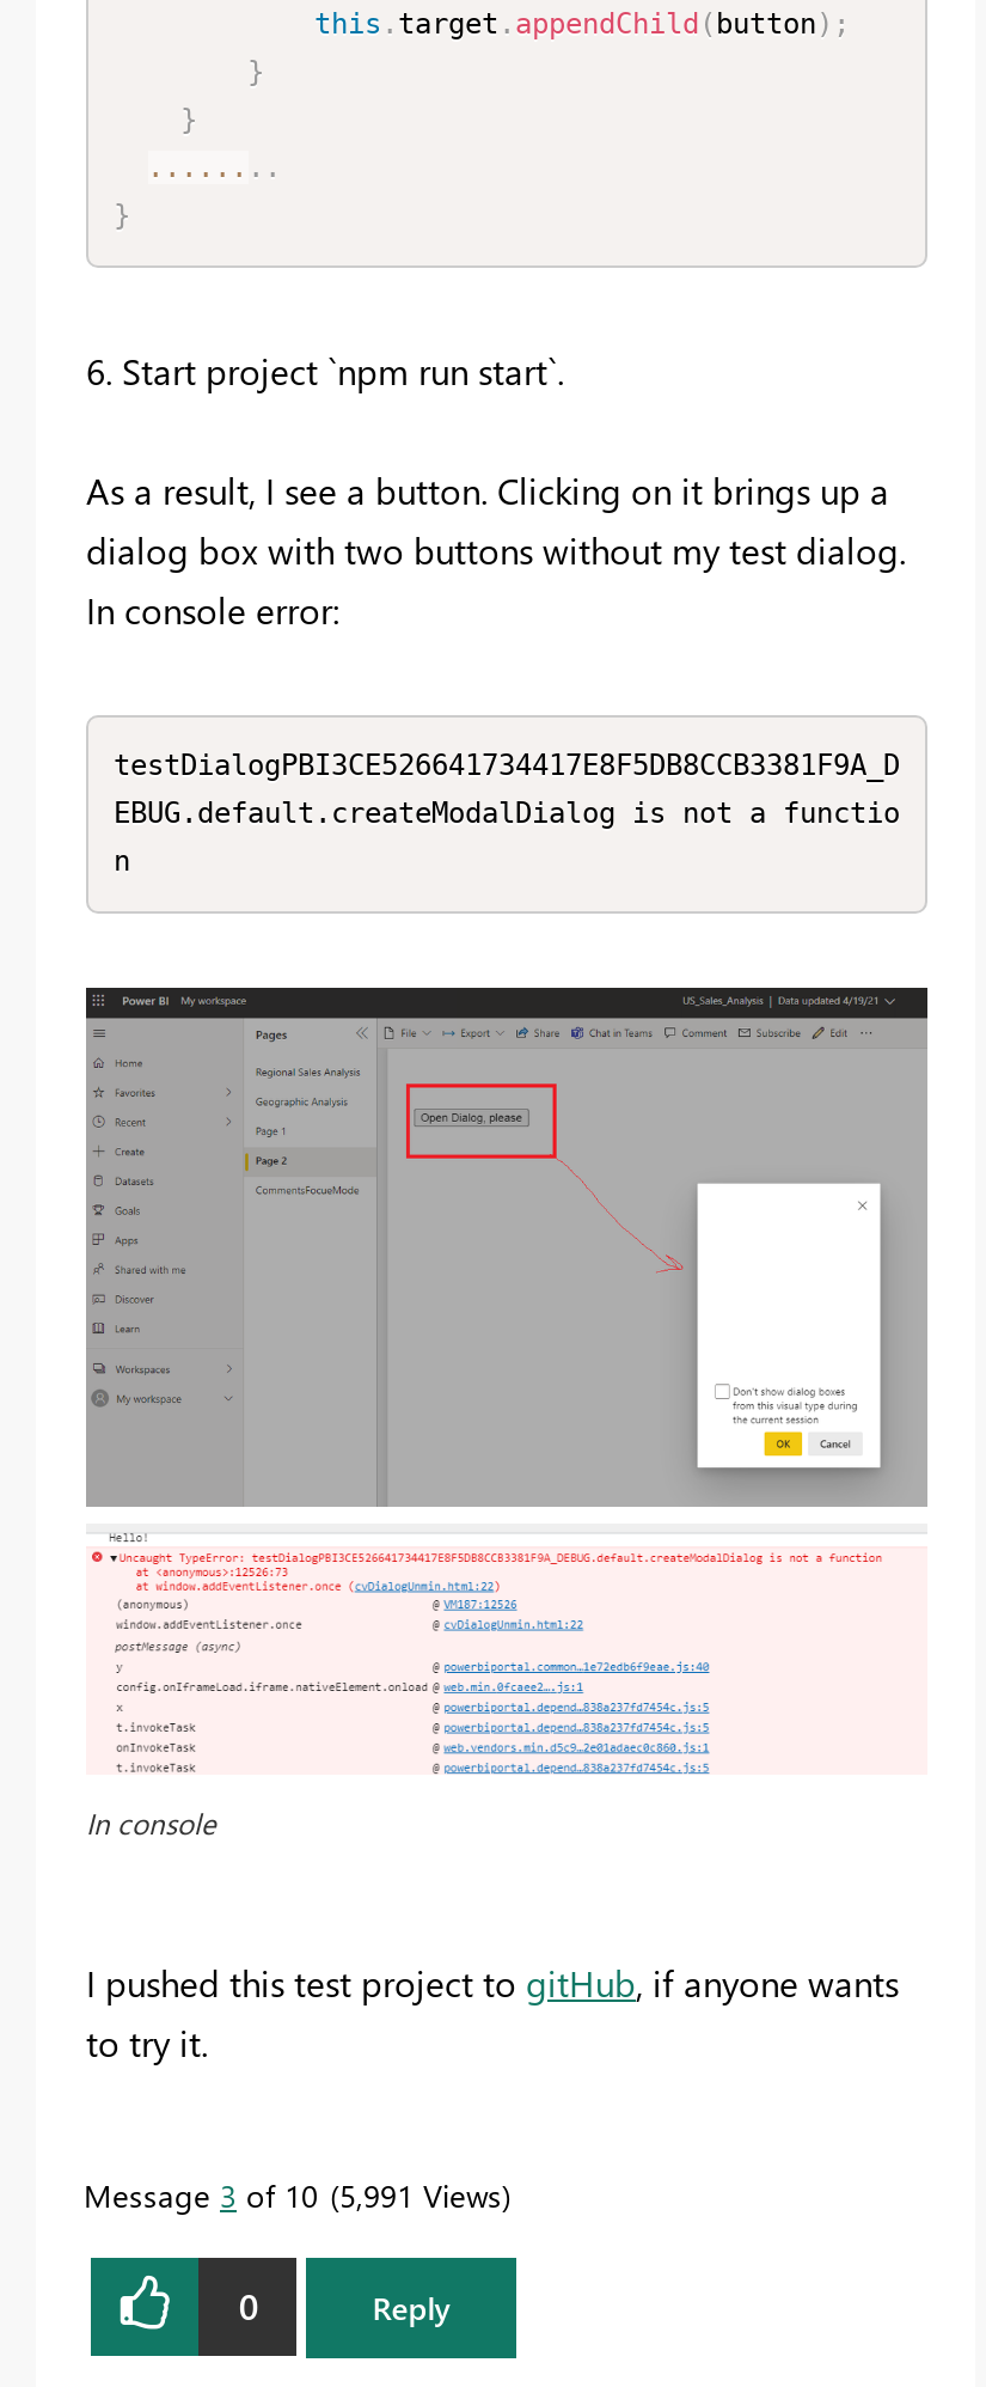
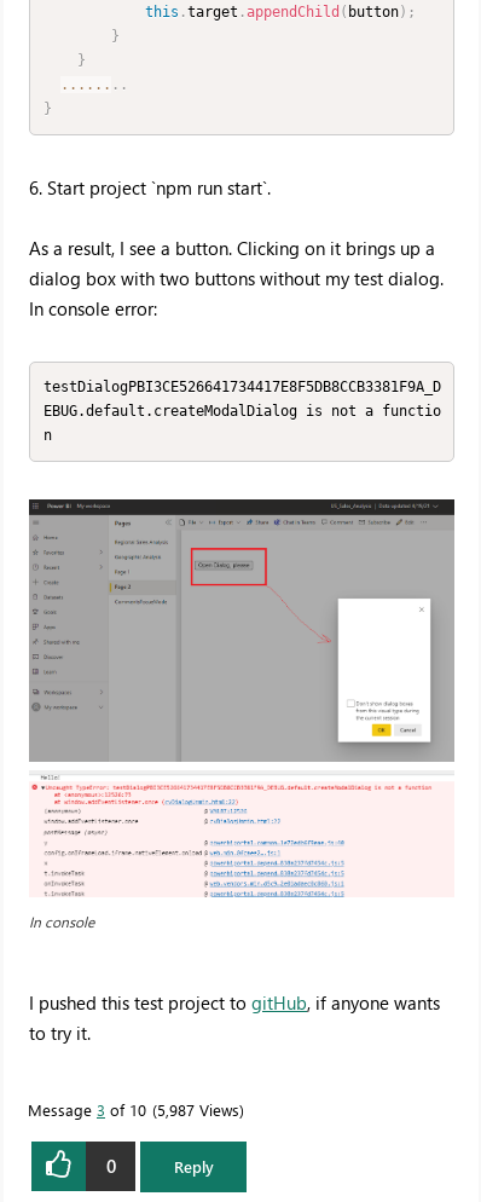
- Message 3 of 10 5,991 Views
+ Message 3 of 10 5,987 Views
